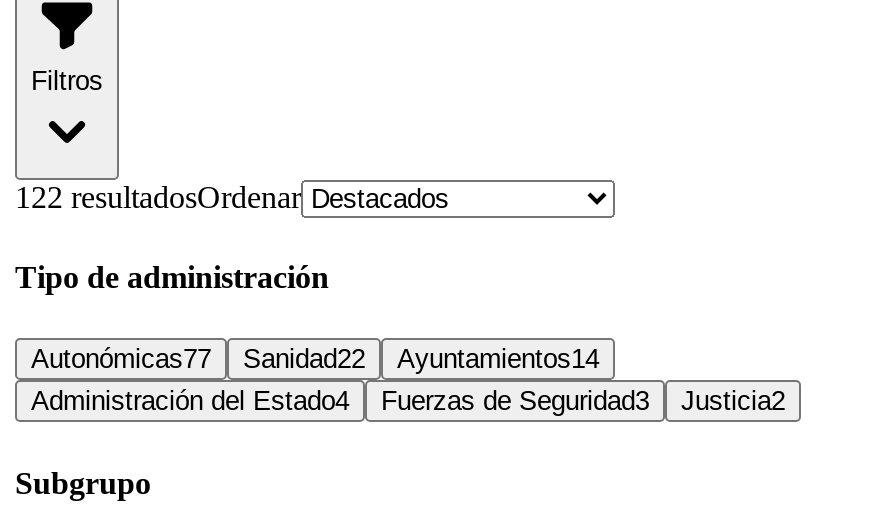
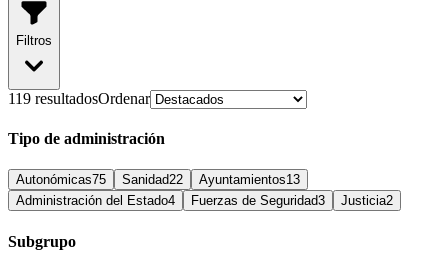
- 122resultadosOrdenar
+ 119resultadosOrdenar

- Autonómicas77
+ Autonómicas75

- Ayuntamientos14
+ Ayuntamientos13
